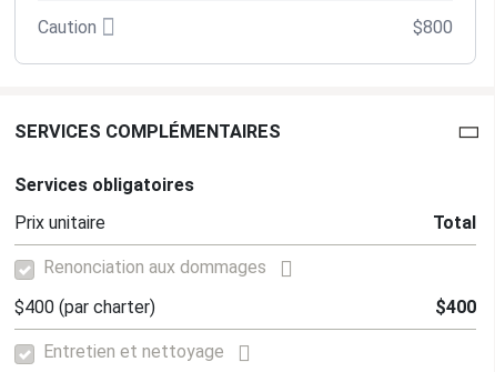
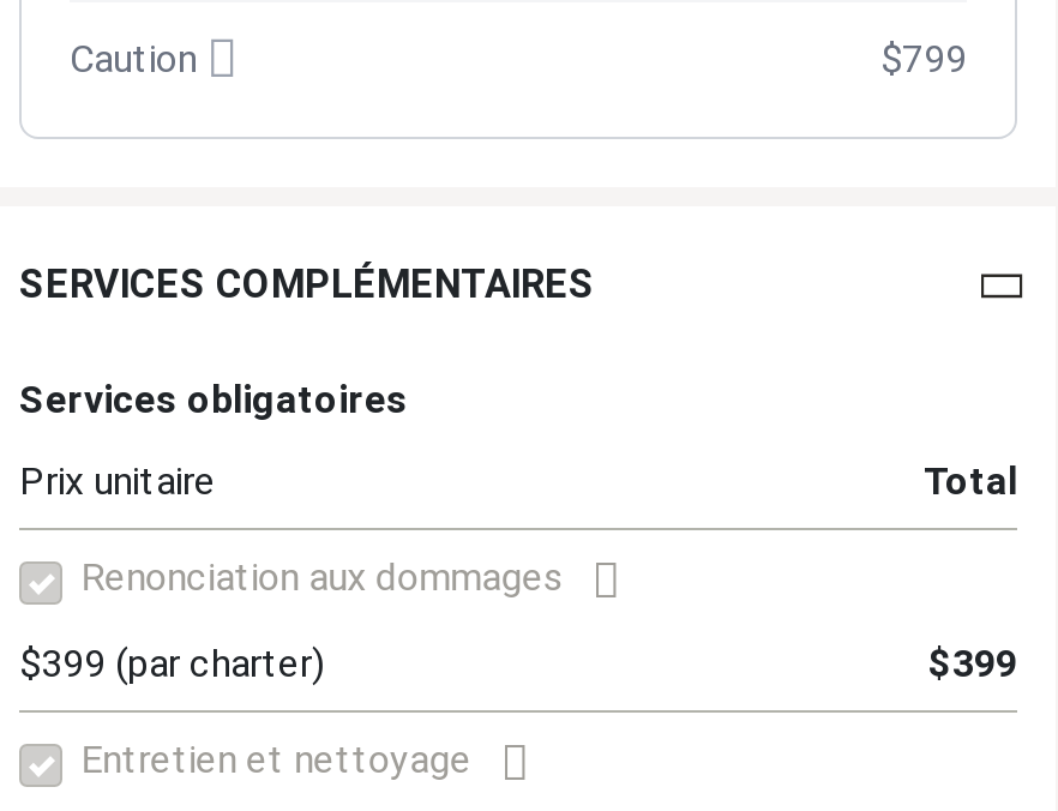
- $800
+ $799

- $400 (par charter)
+ $399 (par charter)

- $400
+ $399
